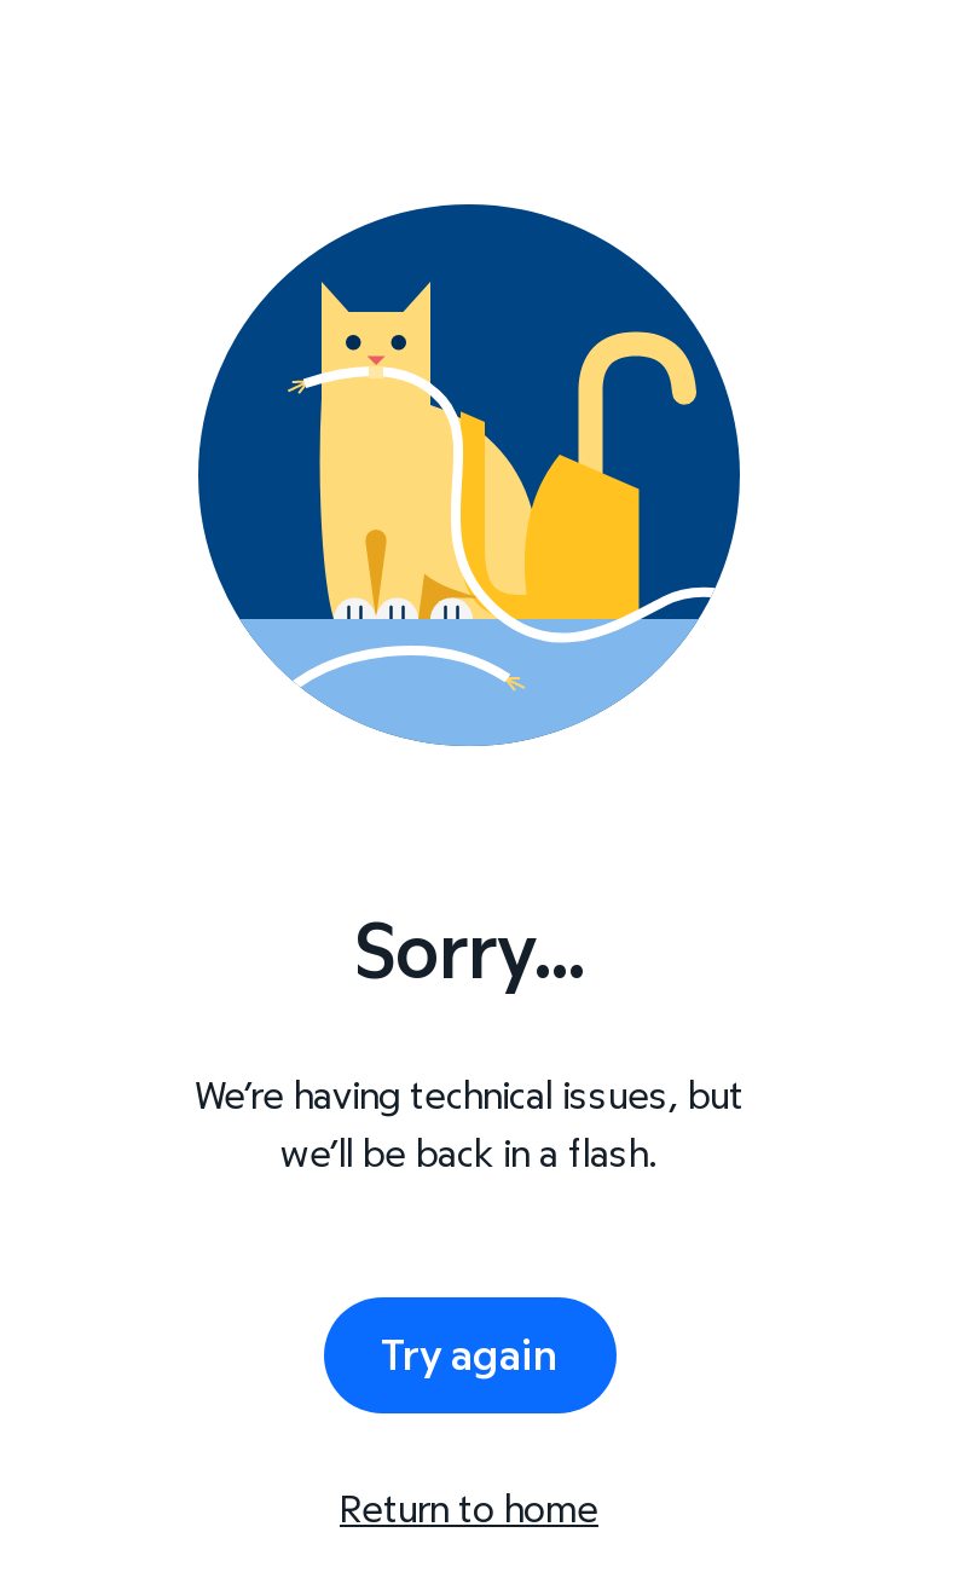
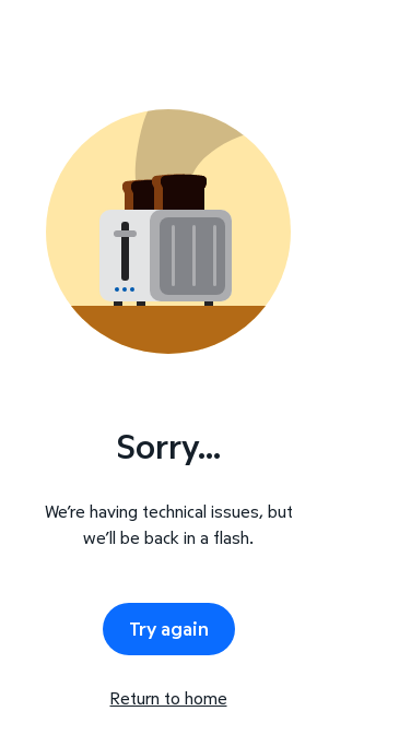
- [image]
+ [image]
